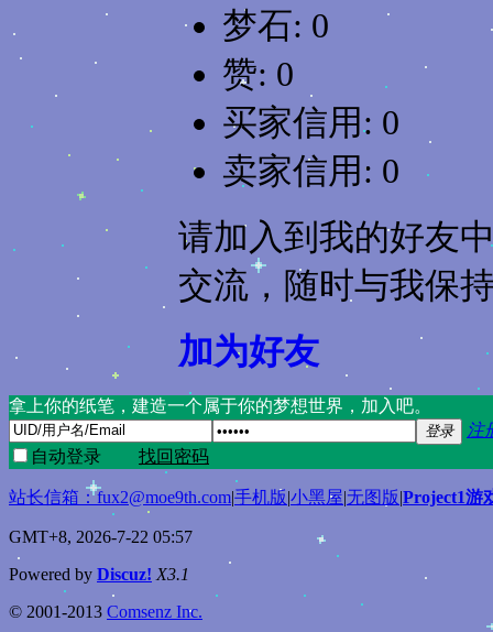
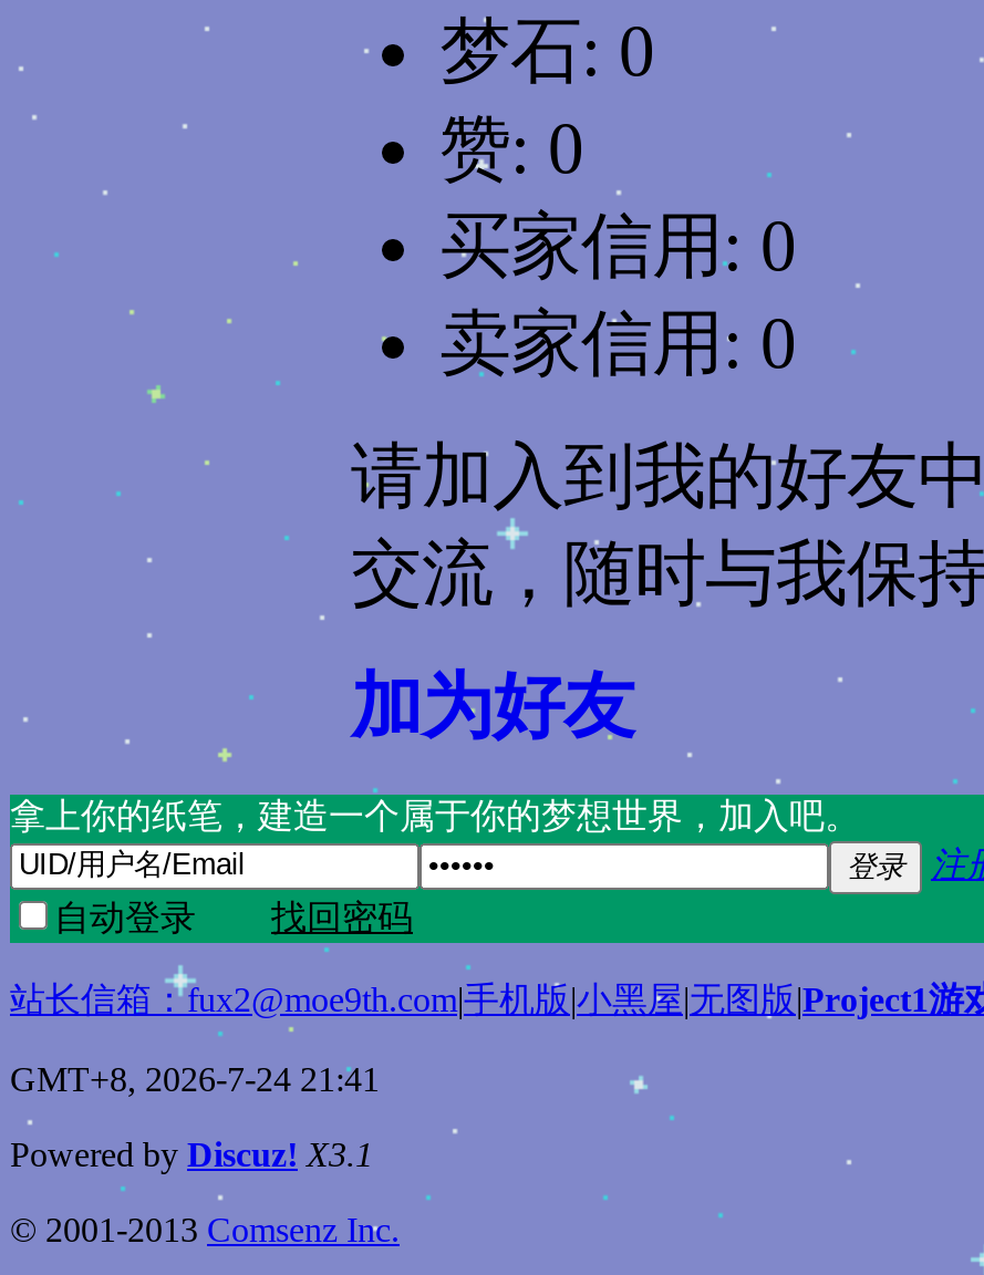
- GMT+8, 2026-7-22 05:57
+ GMT+8, 2026-7-24 21:41
